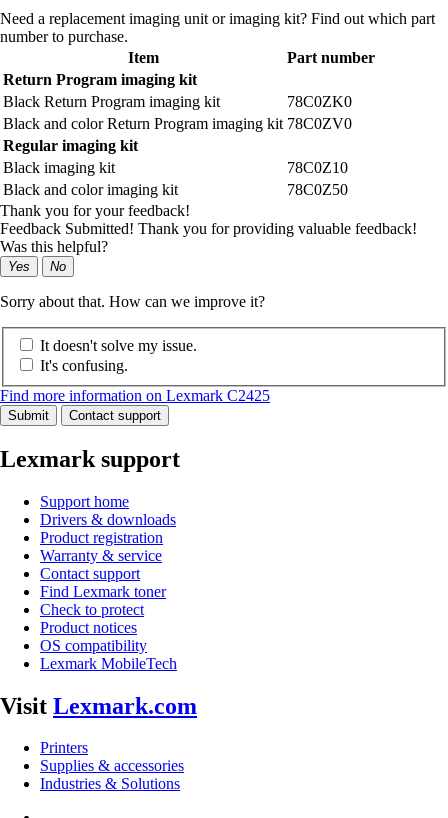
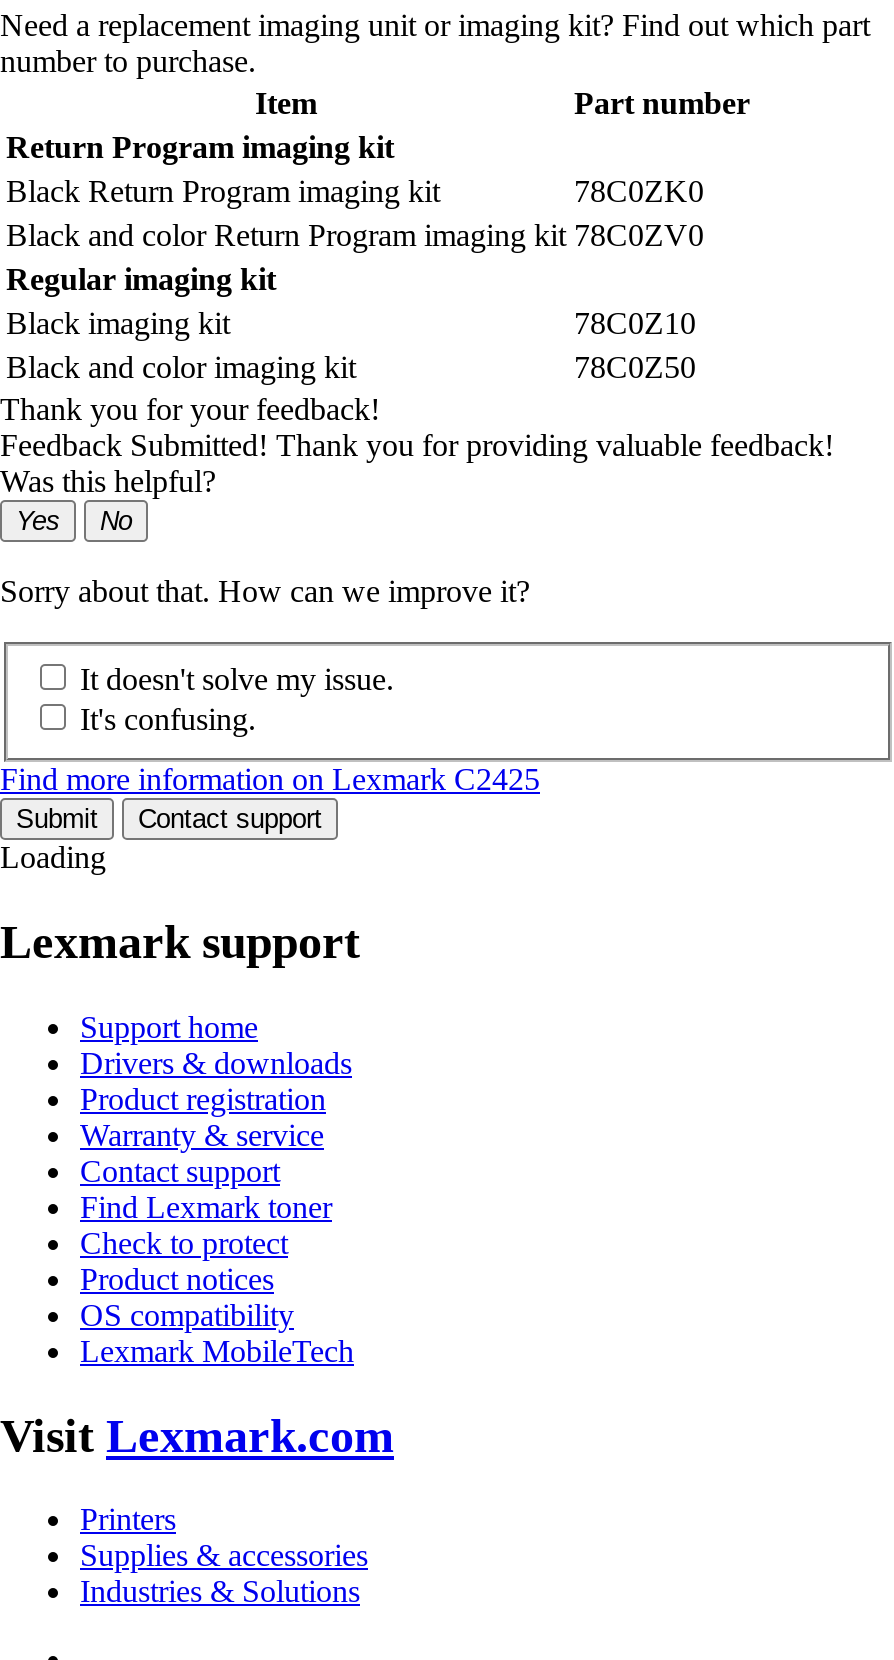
+ Loading
